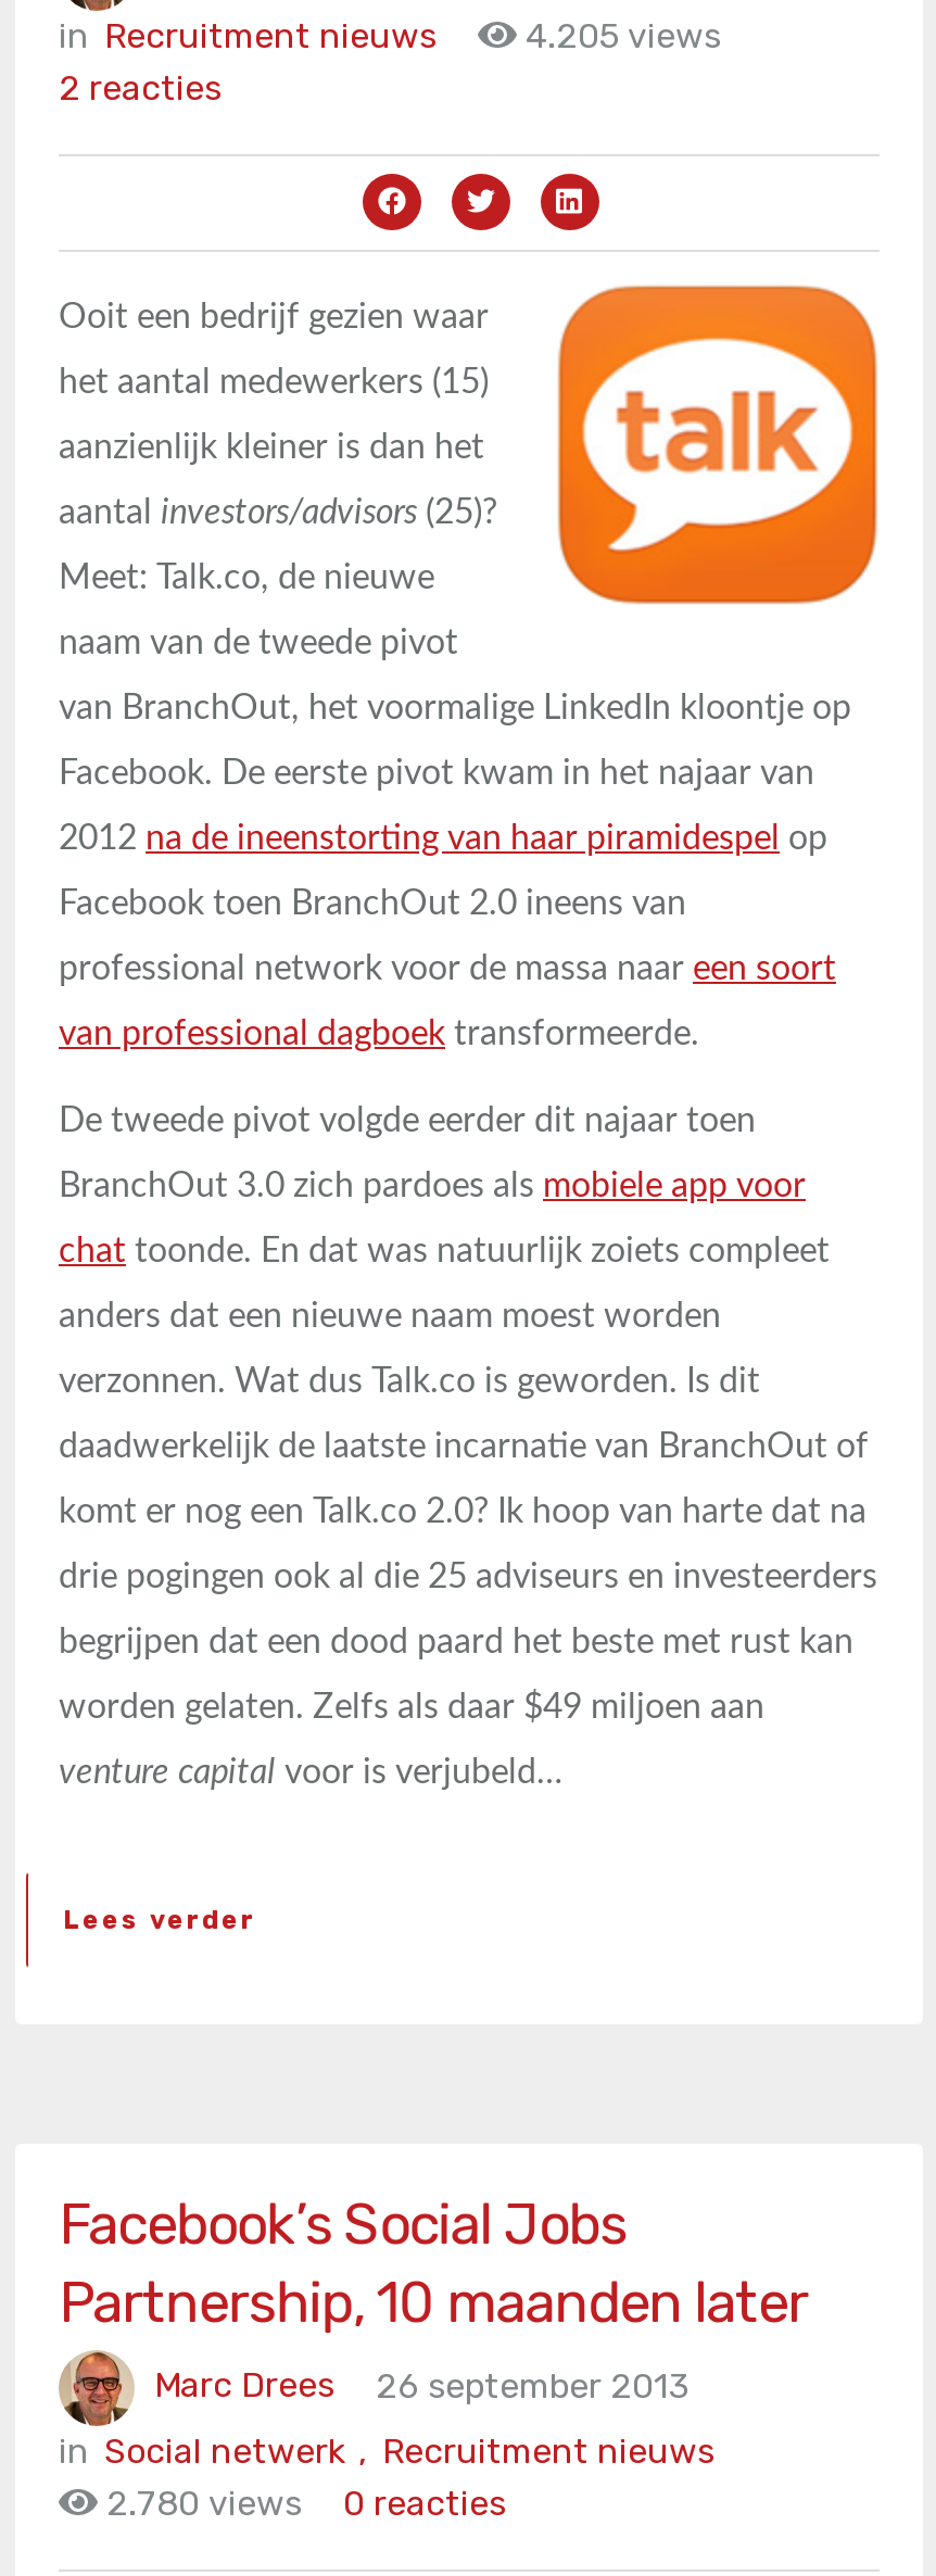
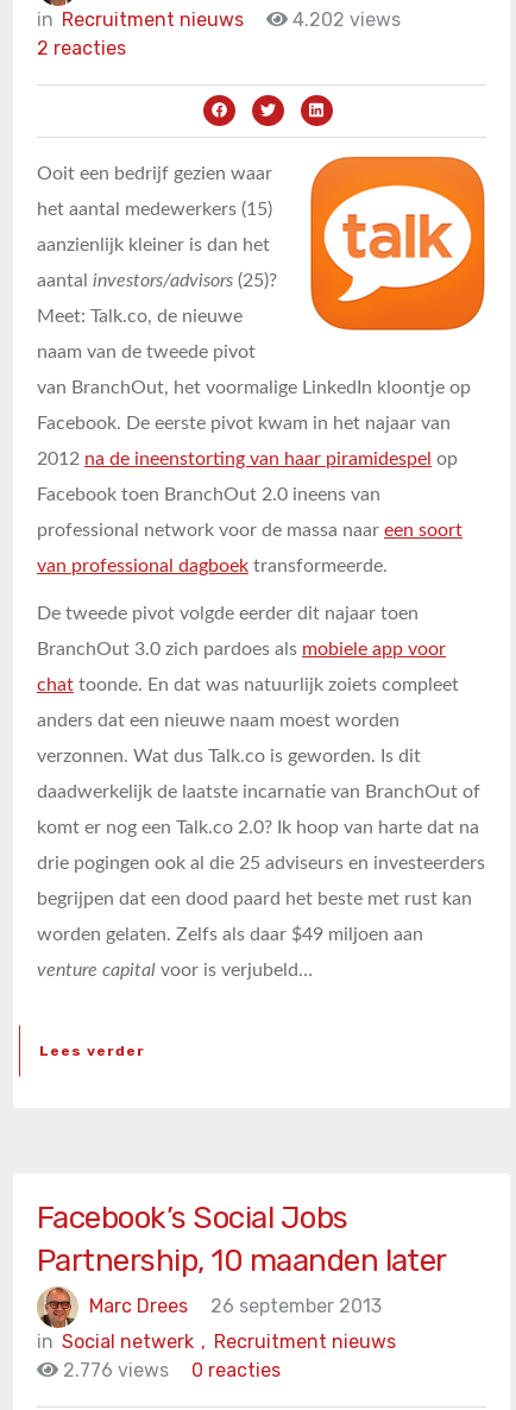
- in Recruitment nieuws 4.205 views
+ in Recruitment nieuws 4.202 views

- 2.780 views 0 reacties
+ 2.776 views 0 reacties
